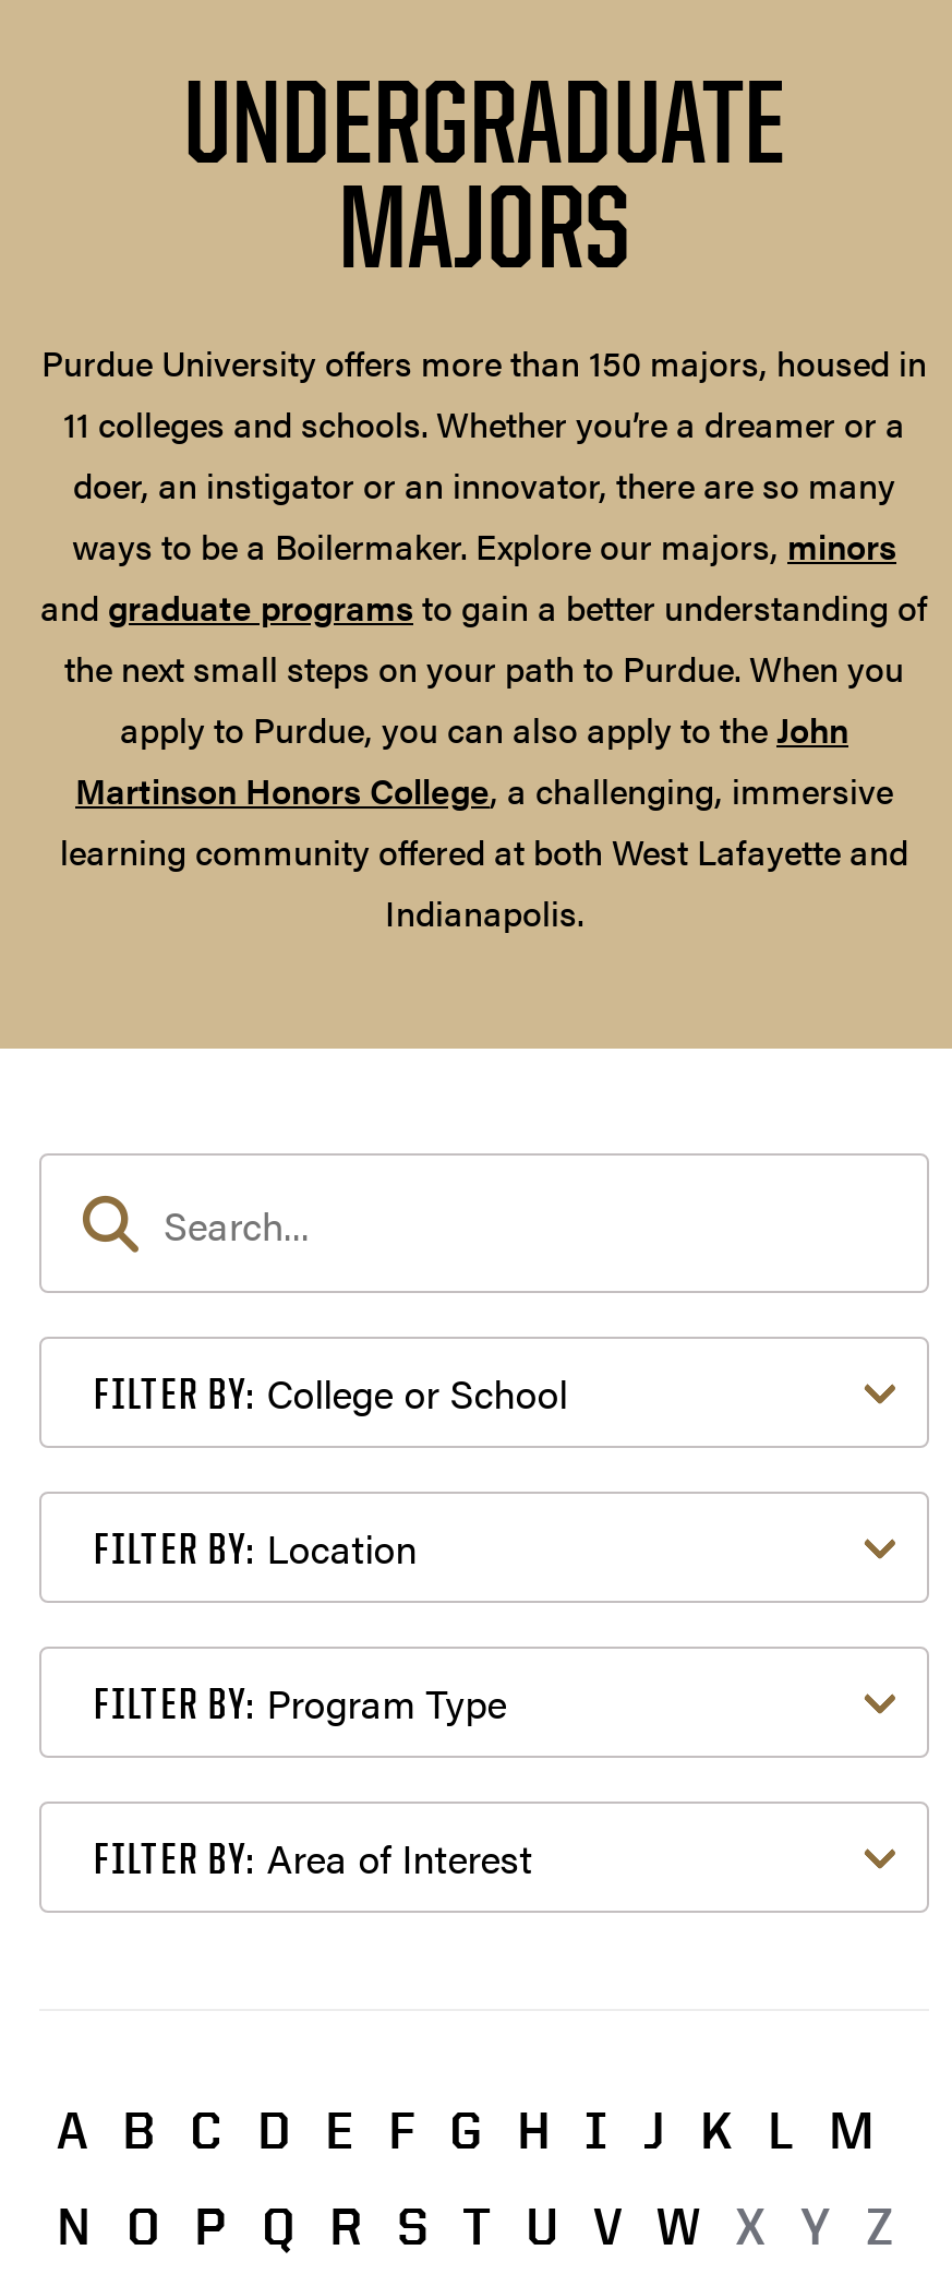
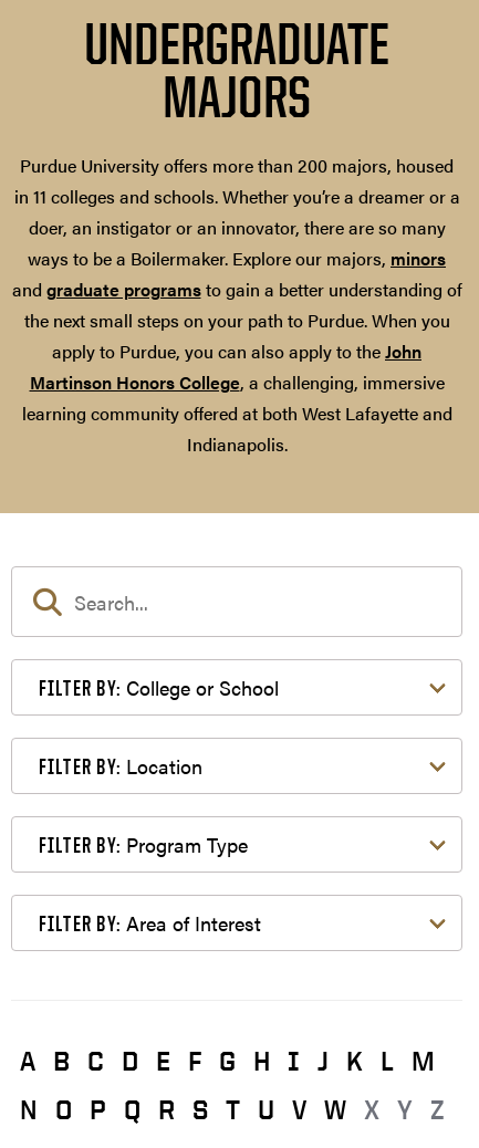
- Purdue University offers more than 150 majors, housed in
- 11 colleges and schools. Whether you’re a dreamer or a
+ Purdue University offers more than 200 majors, housed
+ in 11 colleges and schools. Whether you’re a dreamer or a
